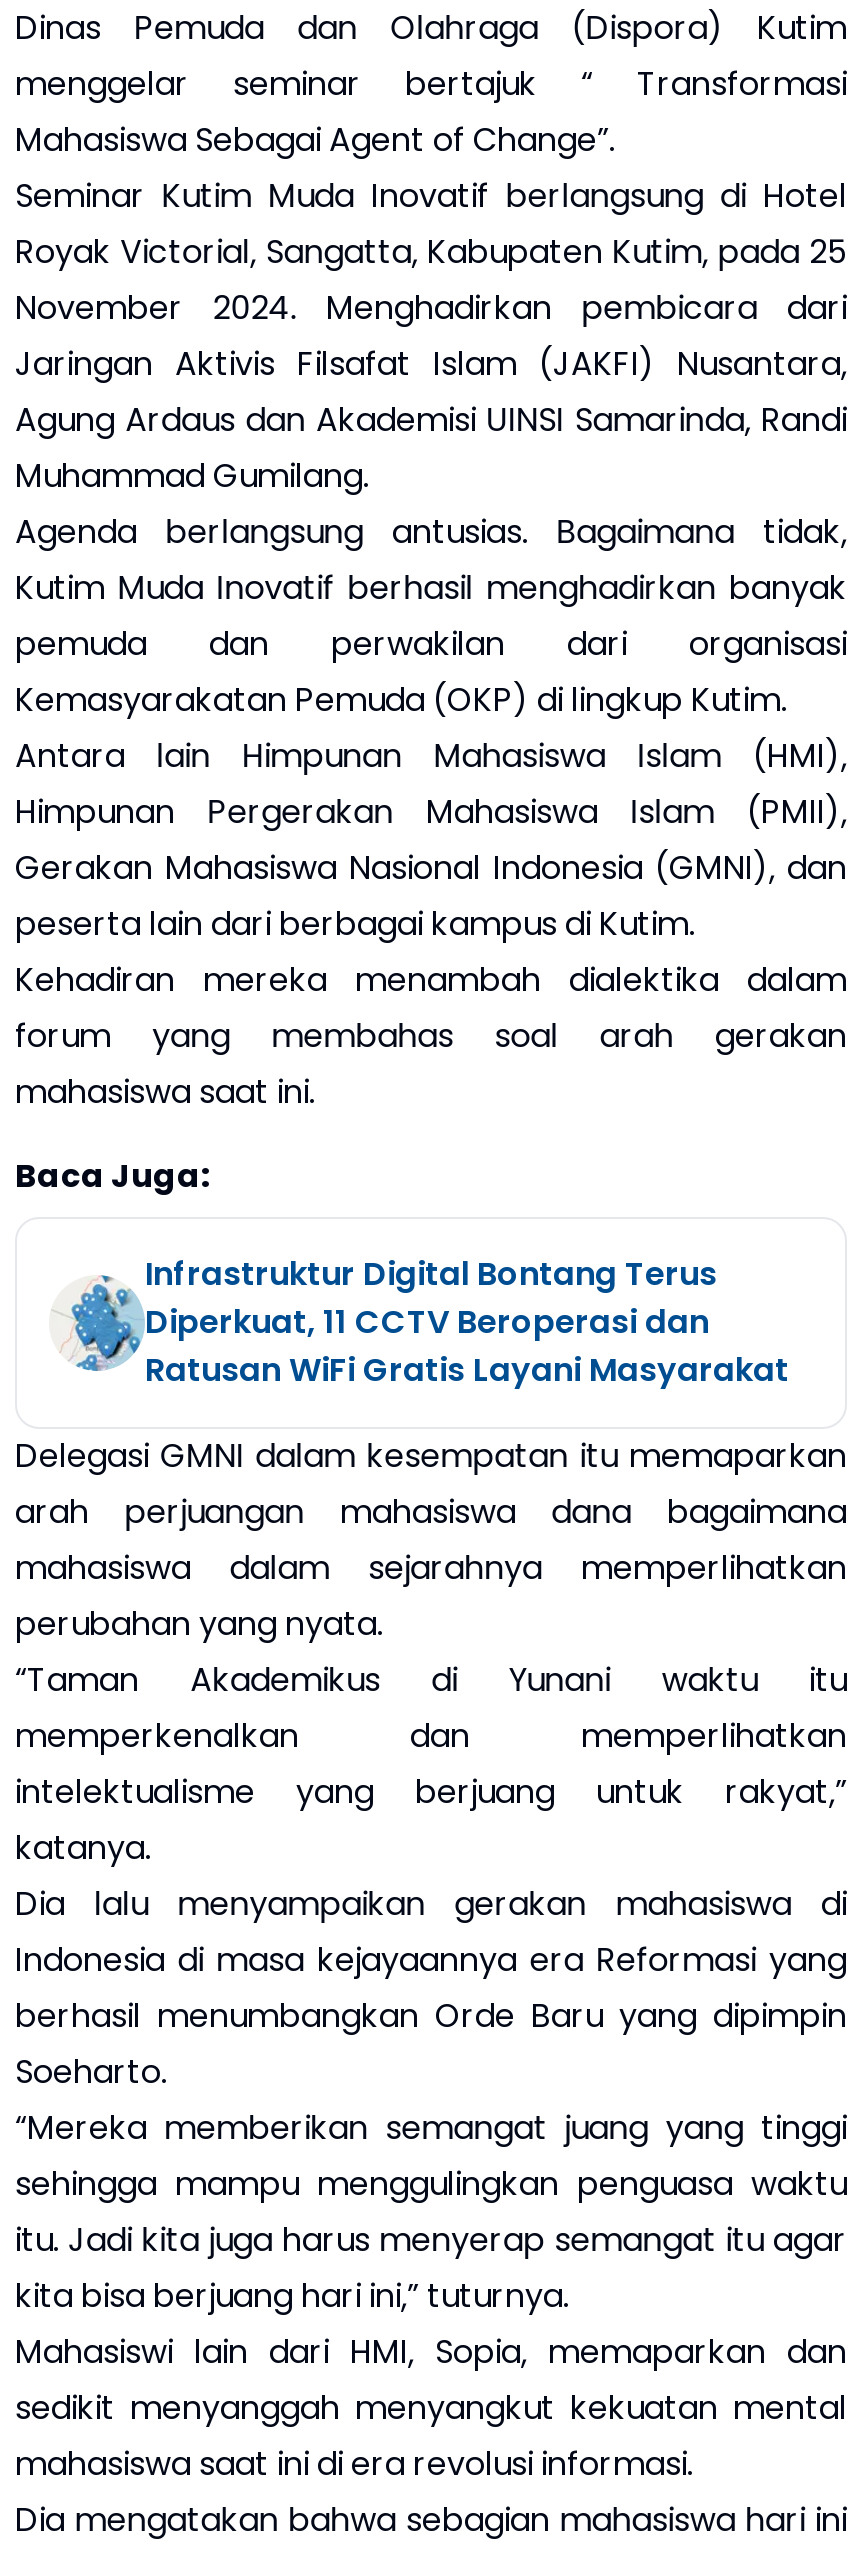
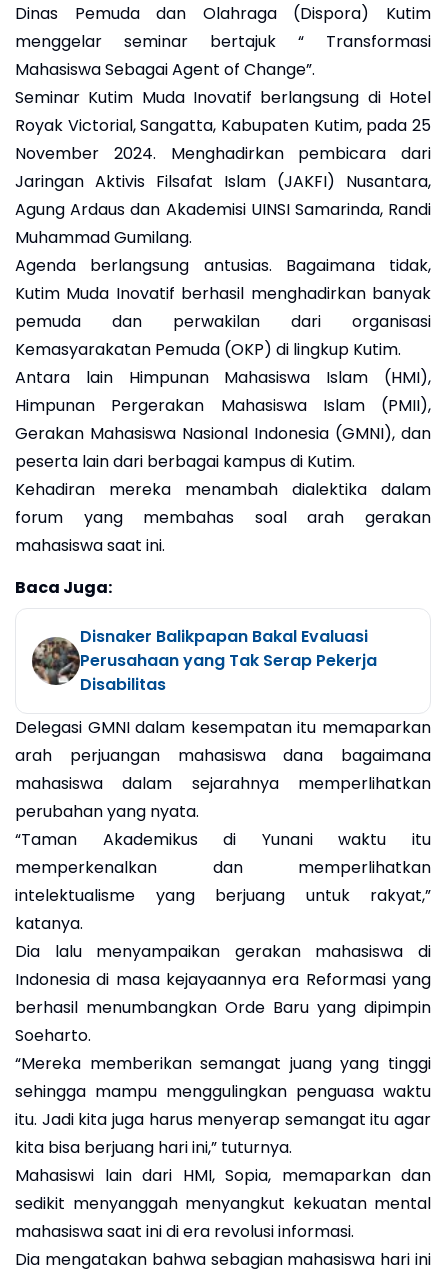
- [image]
- Infrastruktur Digital Bontang Terus
- Diperkuat, 11 CCTV Beroperasi dan
- Ratusan WiFi Gratis Layani Masyarakat
+ [image]
+ Disnaker Balikpapan Bakal Evaluasi
+ Perusahaan yang Tak Serap Pekerja
+ Disabilitas
